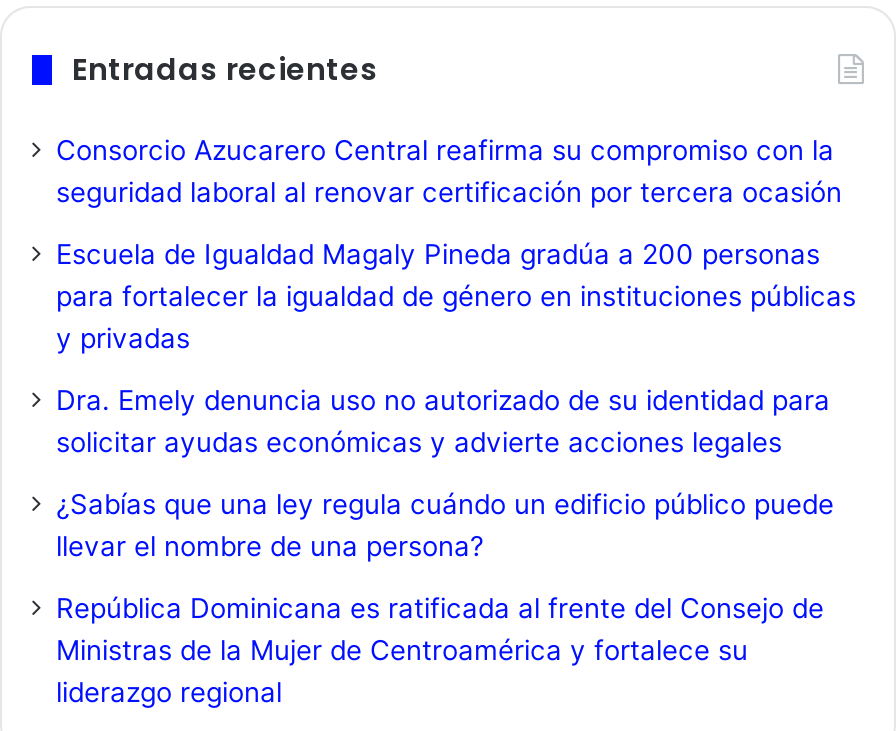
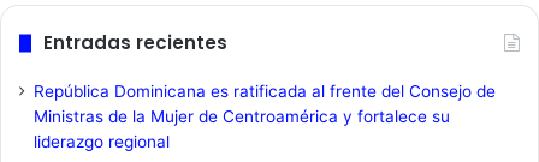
- Consorcio Azucarero Central reafirma su compromiso con la
- seguridad laboral al renovar certificación por tercera ocasión
- Escuela de Igualdad Magaly Pineda gradúa a 200 personas
- para fortalecer la igualdad de género en instituciones públicas
- y privadas
- Dra. Emely denuncia uso no autorizado de su identidad para
- solicitar ayudas económicas y advierte acciones legales
- ¿Sabías que una ley regula cuándo un edificio público puede
- llevar el nombre de una persona?
